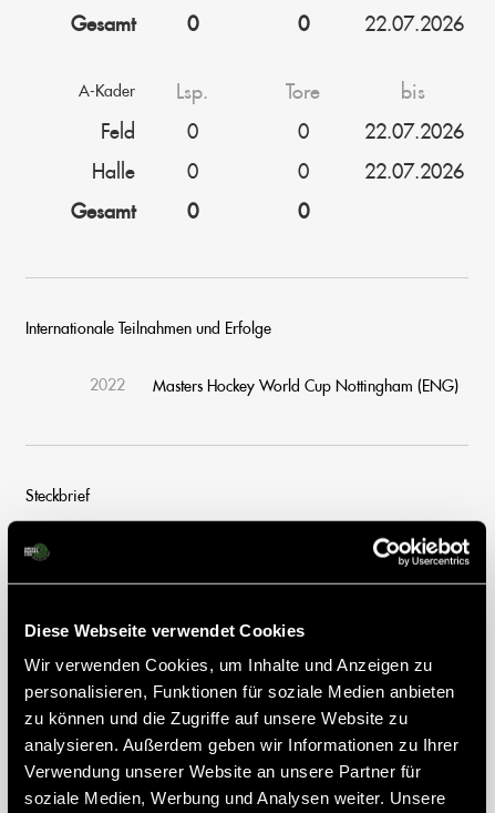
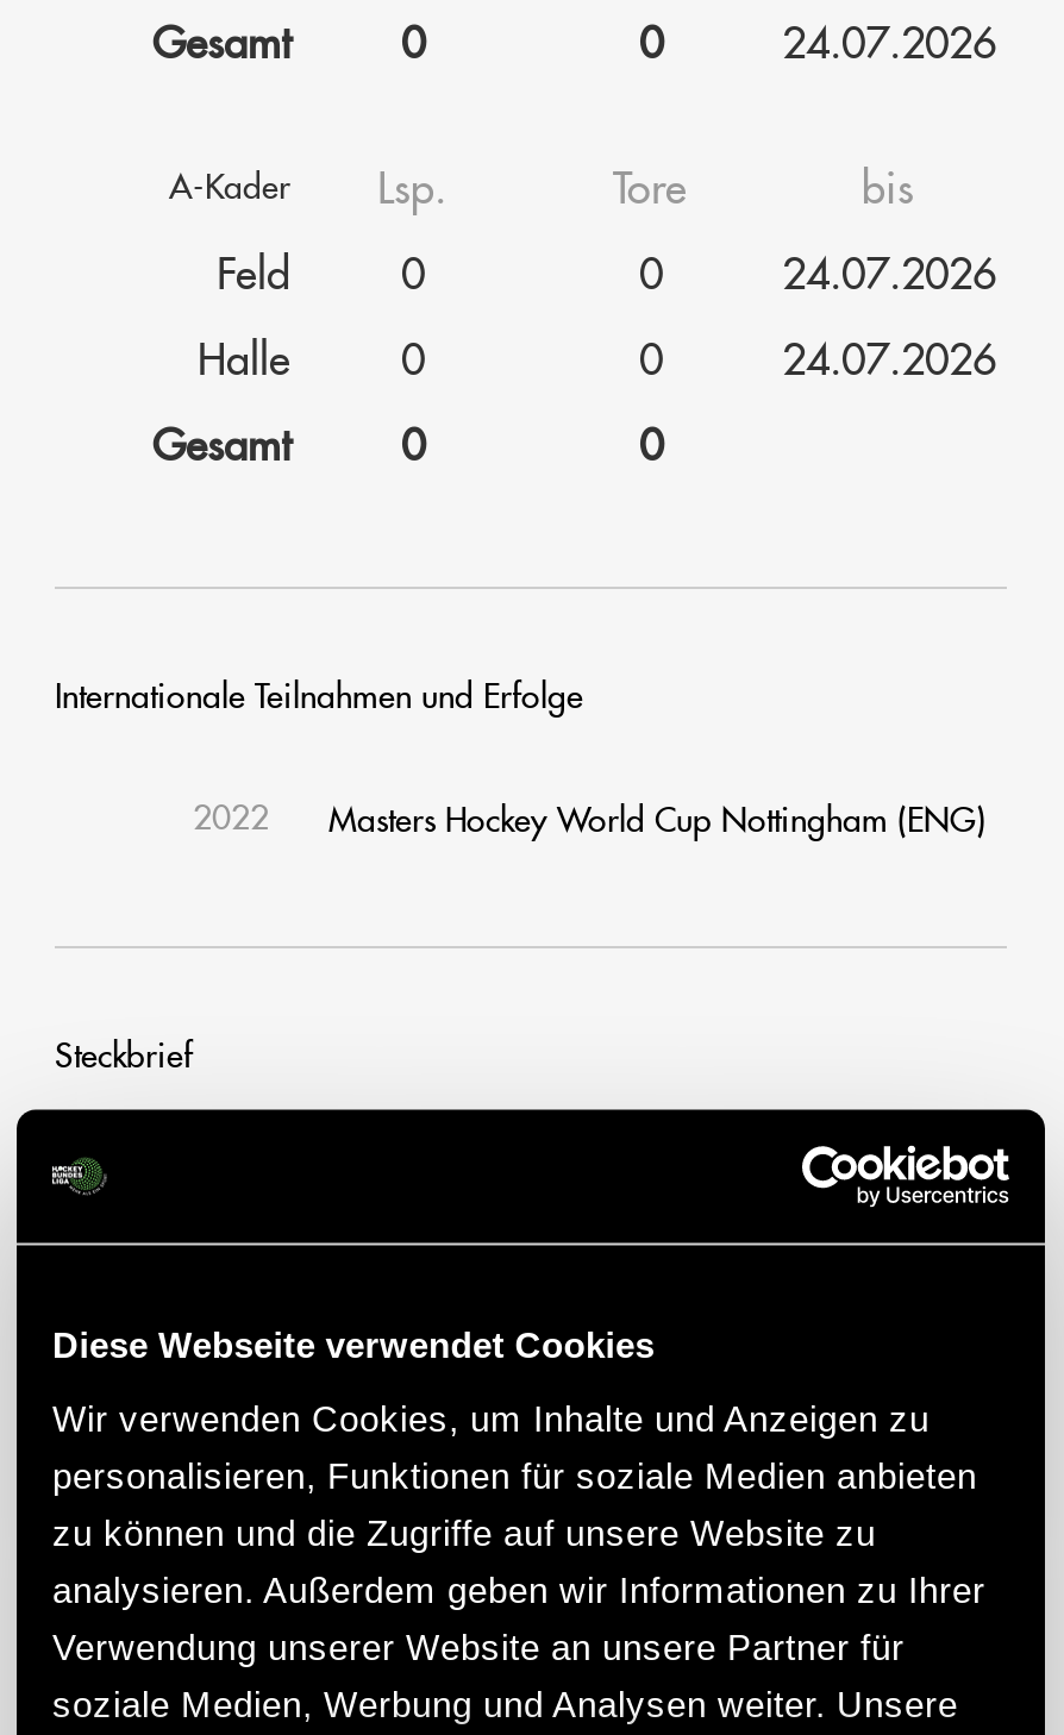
- 0 22.07.2026
+ 0 24.07.2026

- 0 22.07.2026
+ 0 24.07.2026

- 0 22.07.2026
+ 0 24.07.2026
